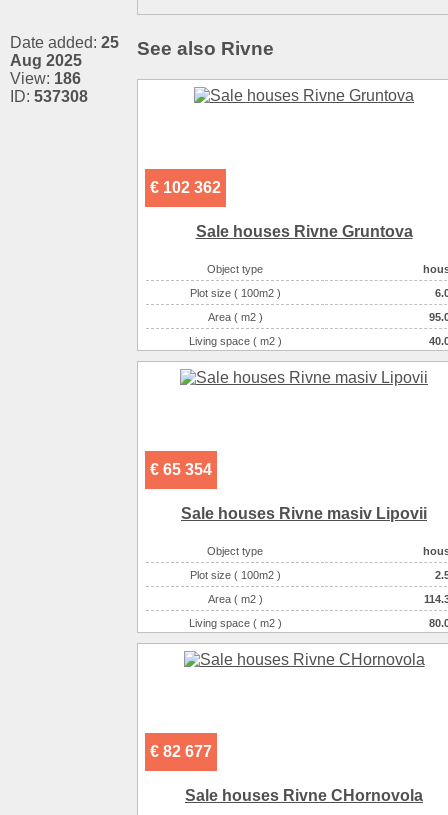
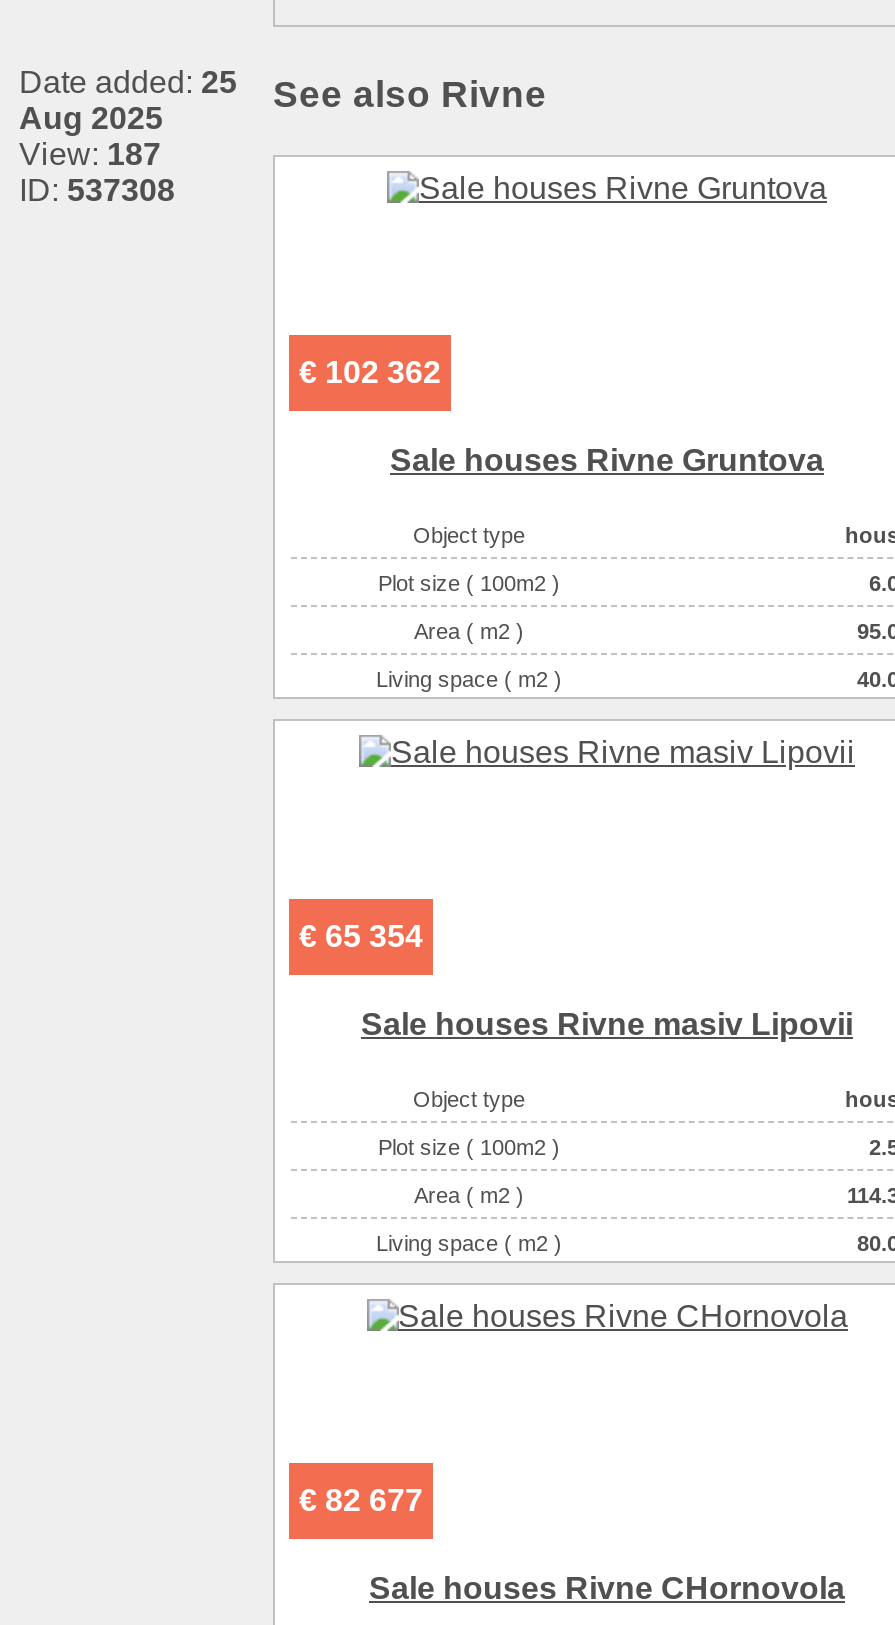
- View: 186
+ View: 187
